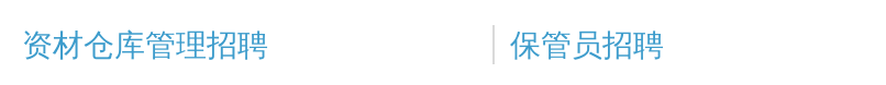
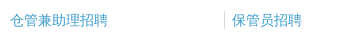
- 资材仓库管理招聘
+ 仓管兼助理招聘
